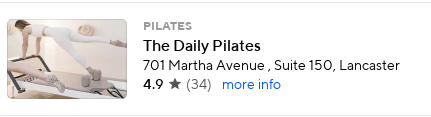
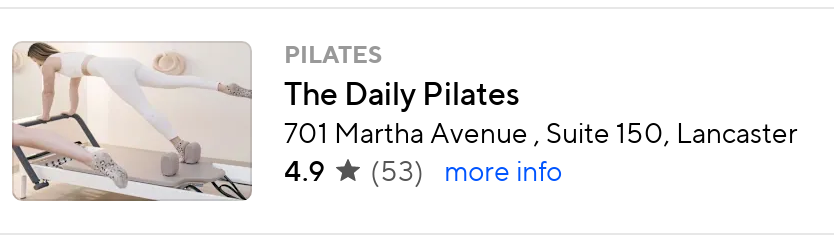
- 4.9 (34) more info
+ 4.9 (53) more info
